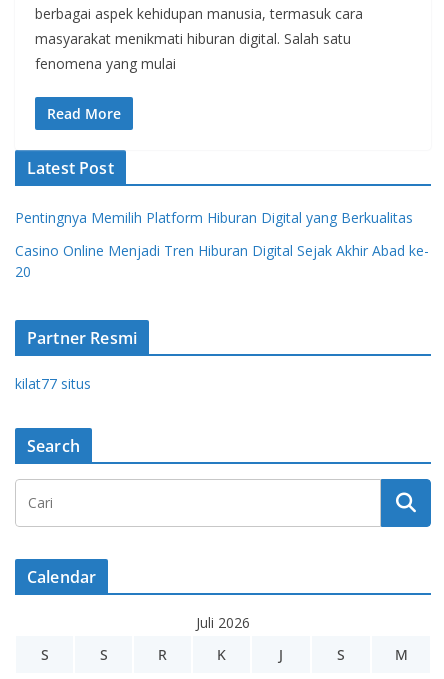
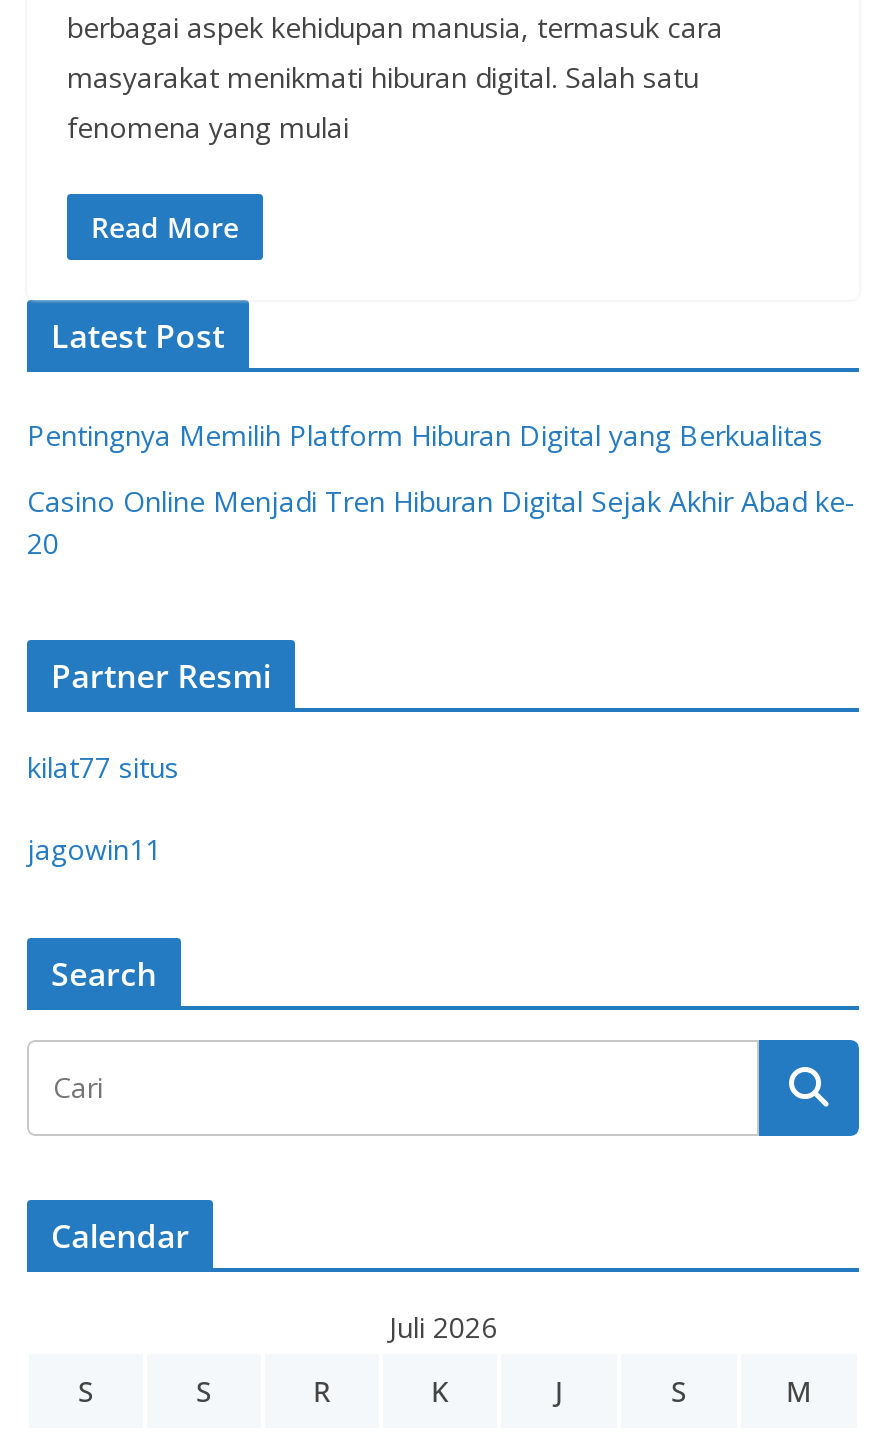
+ jagowin11
